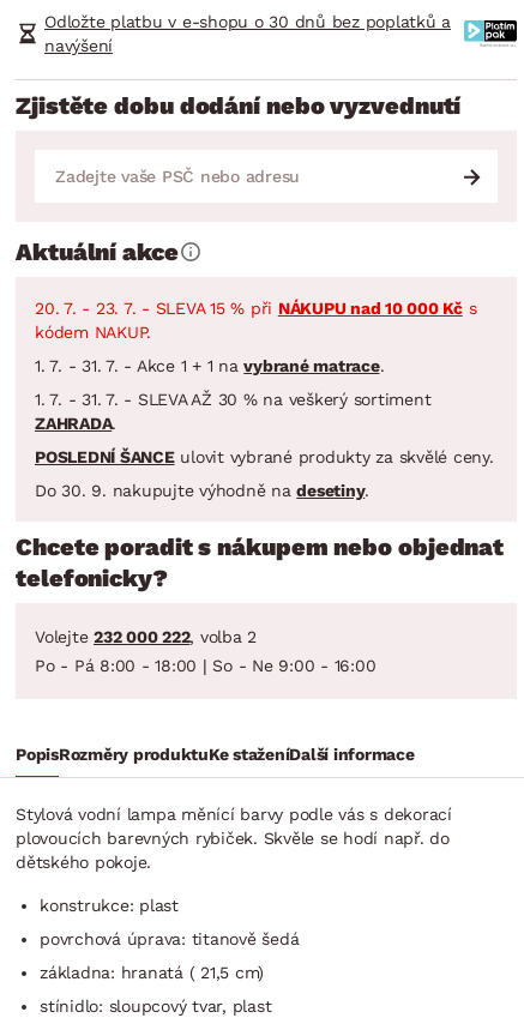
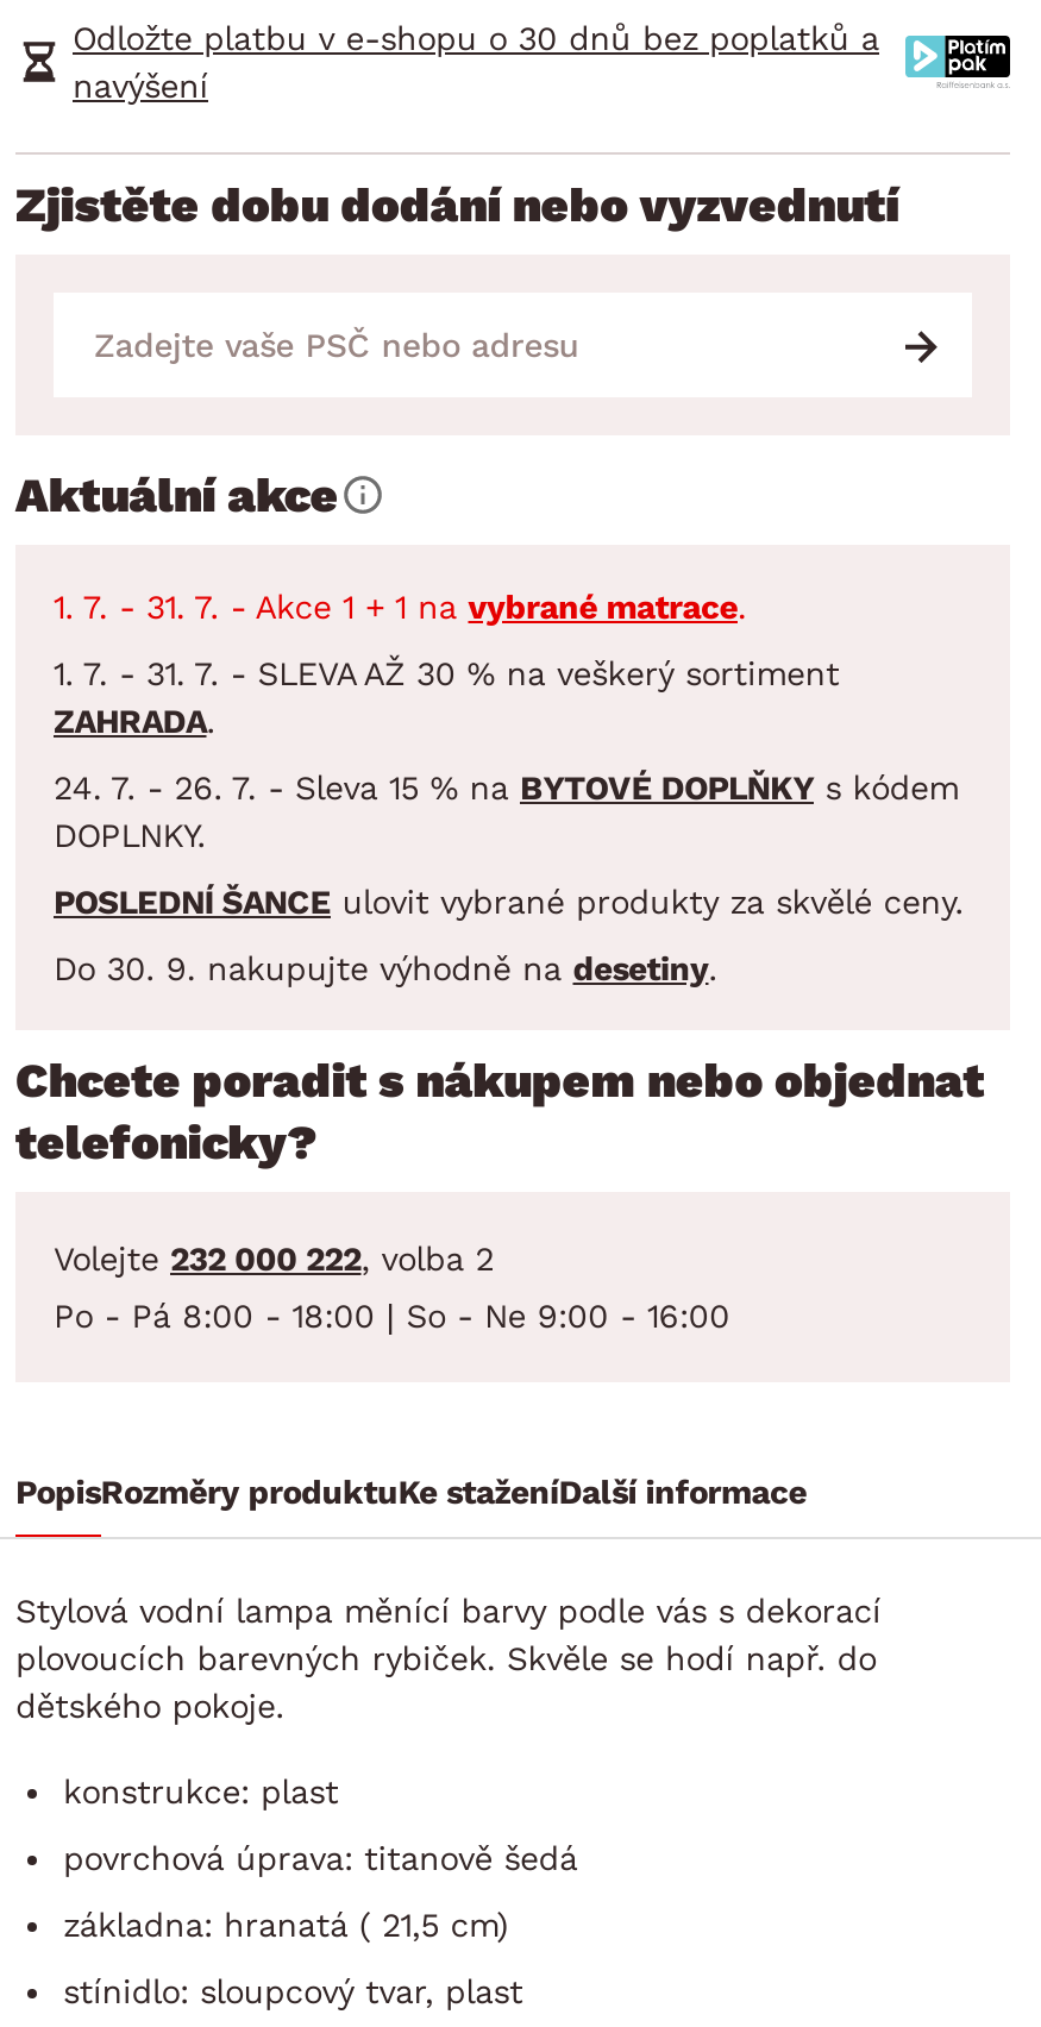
- 20. 7. - 23. 7. - SLEVA 15 % při NÁKUPU nad 10 000 Kč s
- kódem NAKUP.

moved up: 1. 7. - 31. 7. - Akce 1 + 1 na vybrané matrace. | 1. 7. - 31. 7. - SLEVA AŽ 30 % na veškerý sortiment | ZAHRADA.

+ 24. 7. - 26. 7. - Sleva 15 % na BYTOVÉ DOPLŇKY s kódem
+ DOPLNKY.
